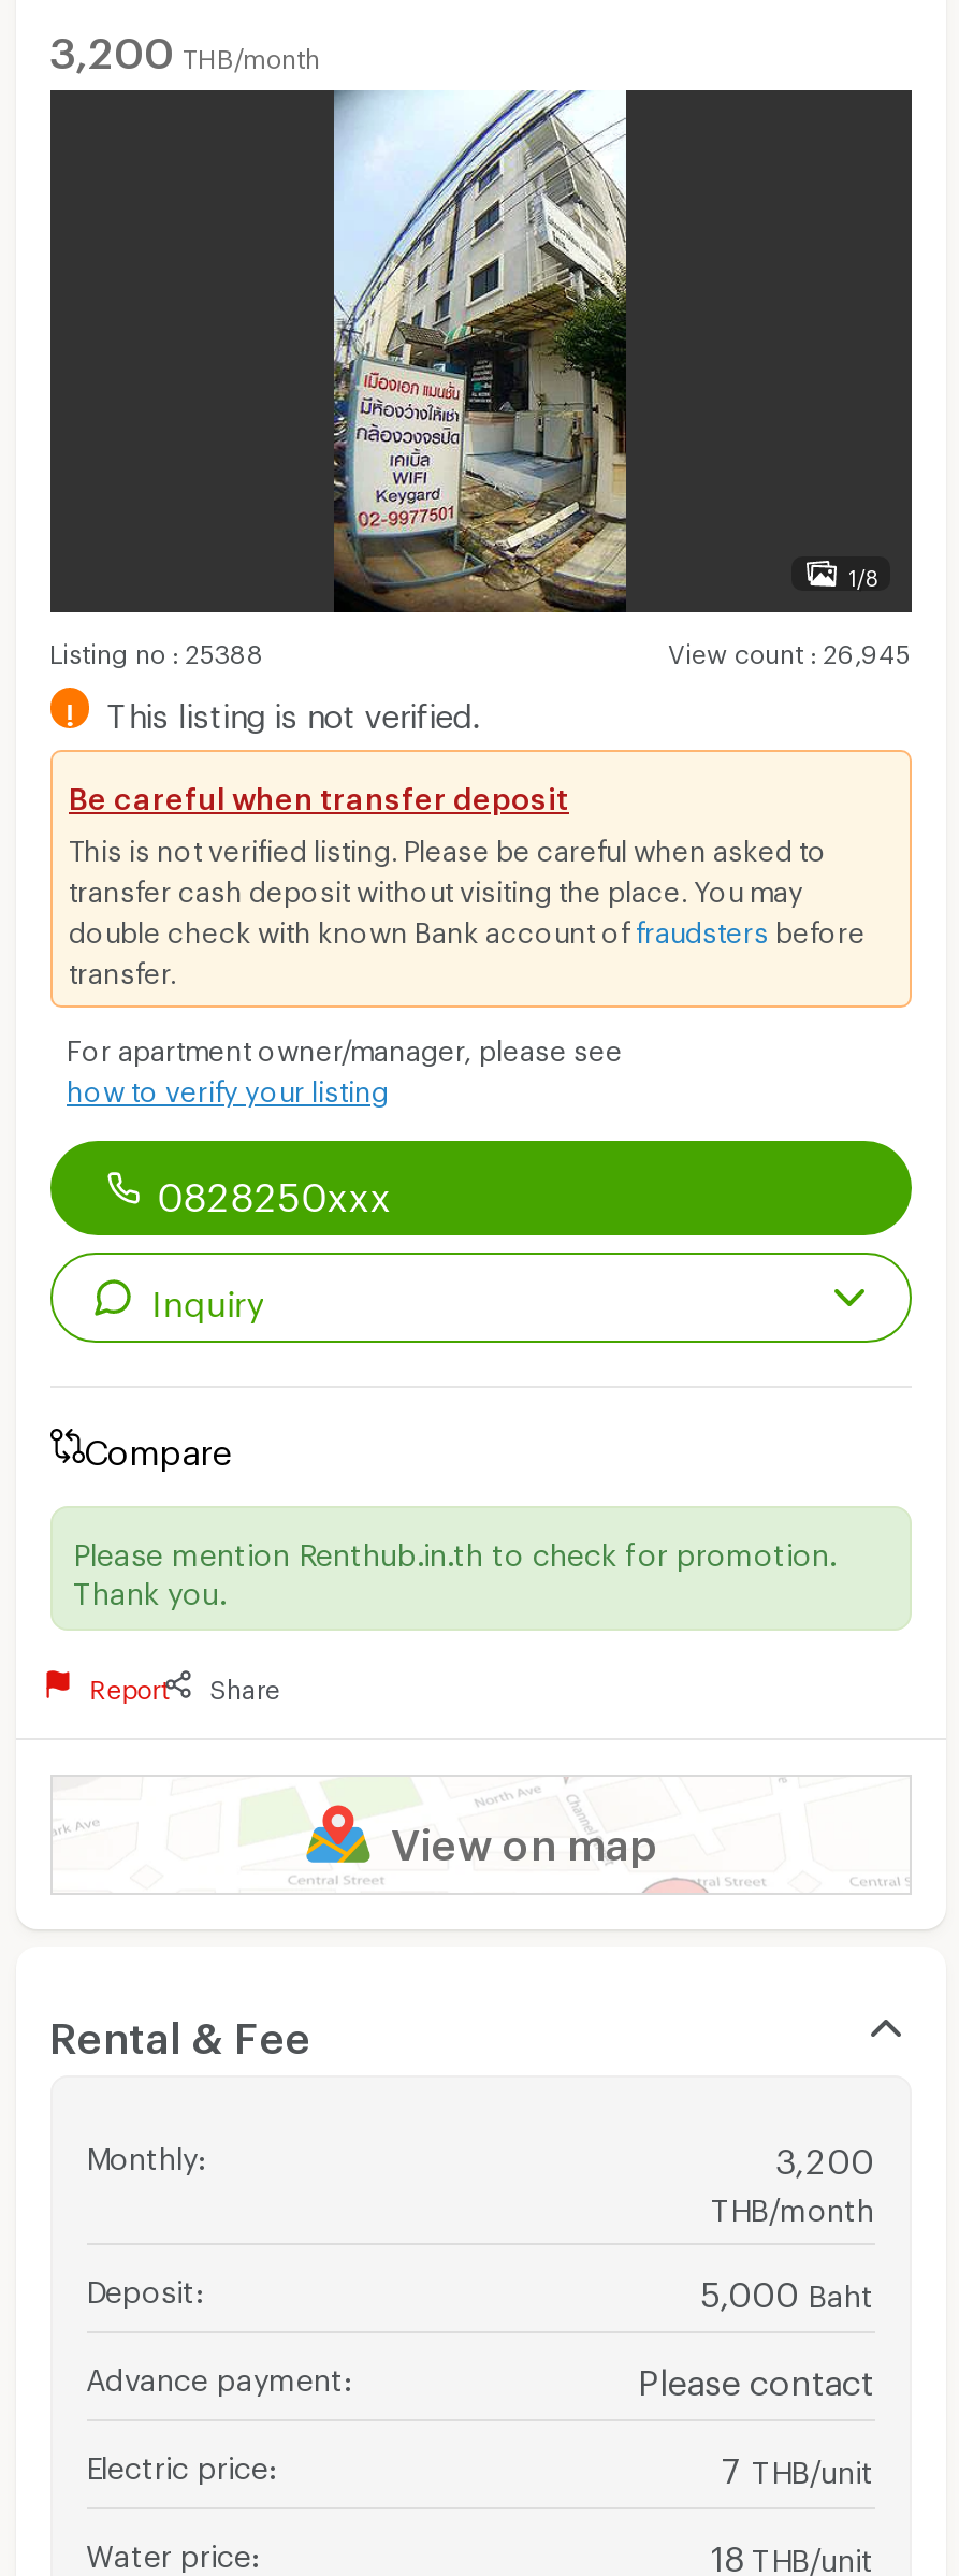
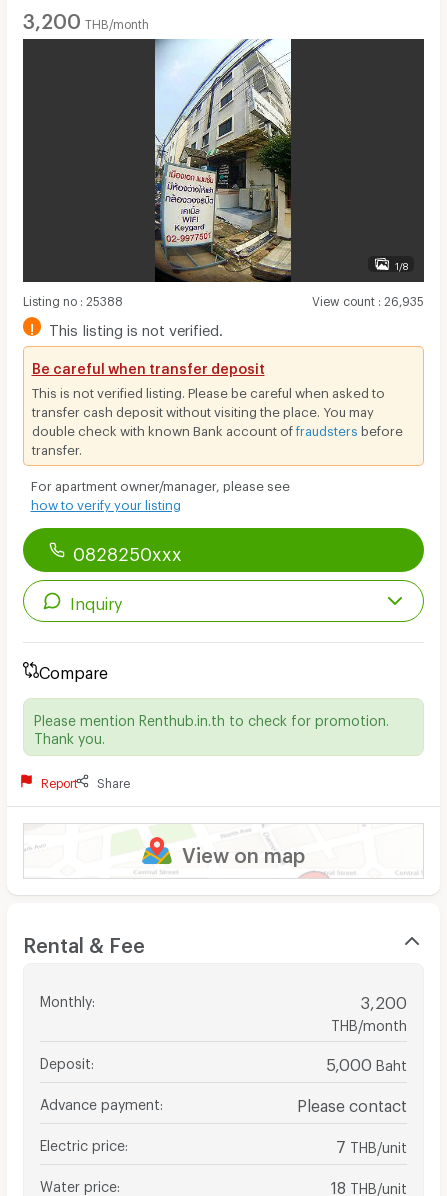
- View count: 26,945
+ View count: 26,935
